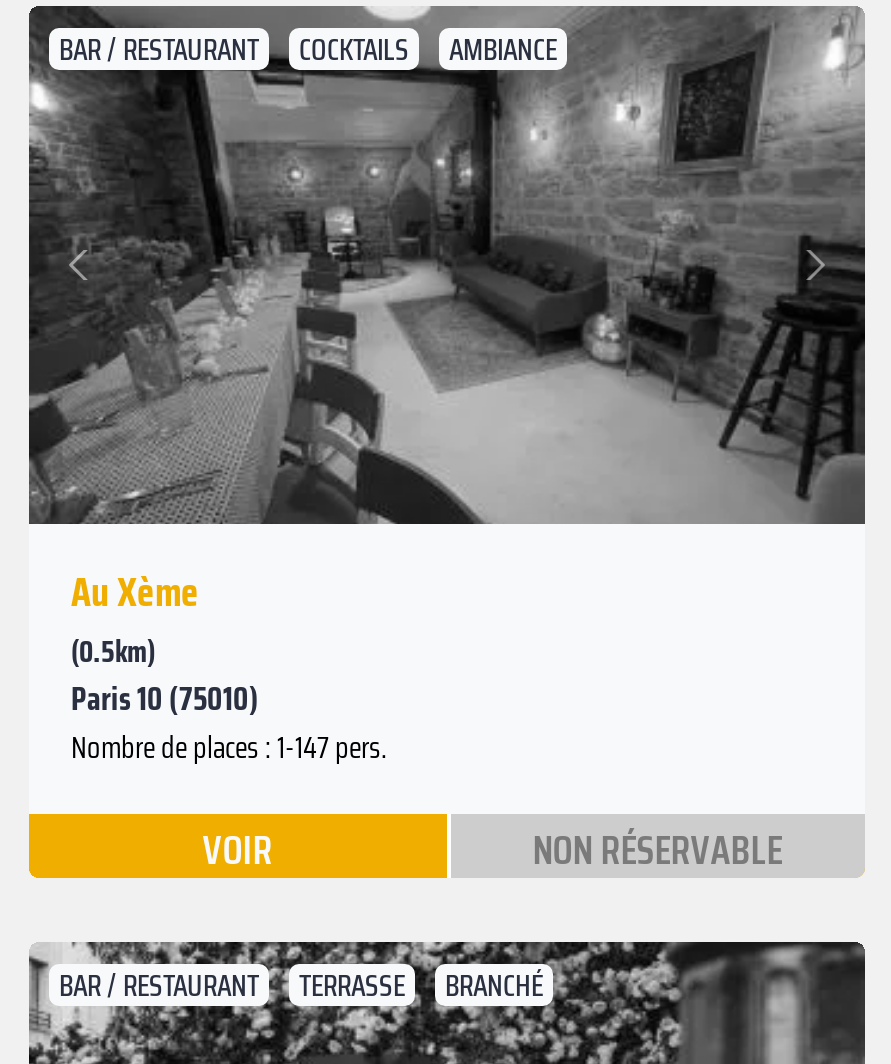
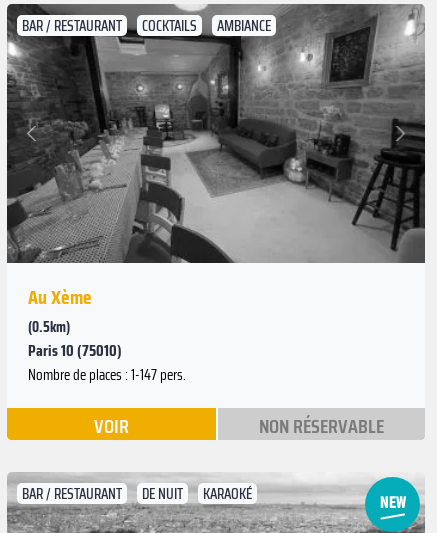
- TERRASSE
- BRANCHÉ
+ DE NUIT
+ KARAOKÉ
